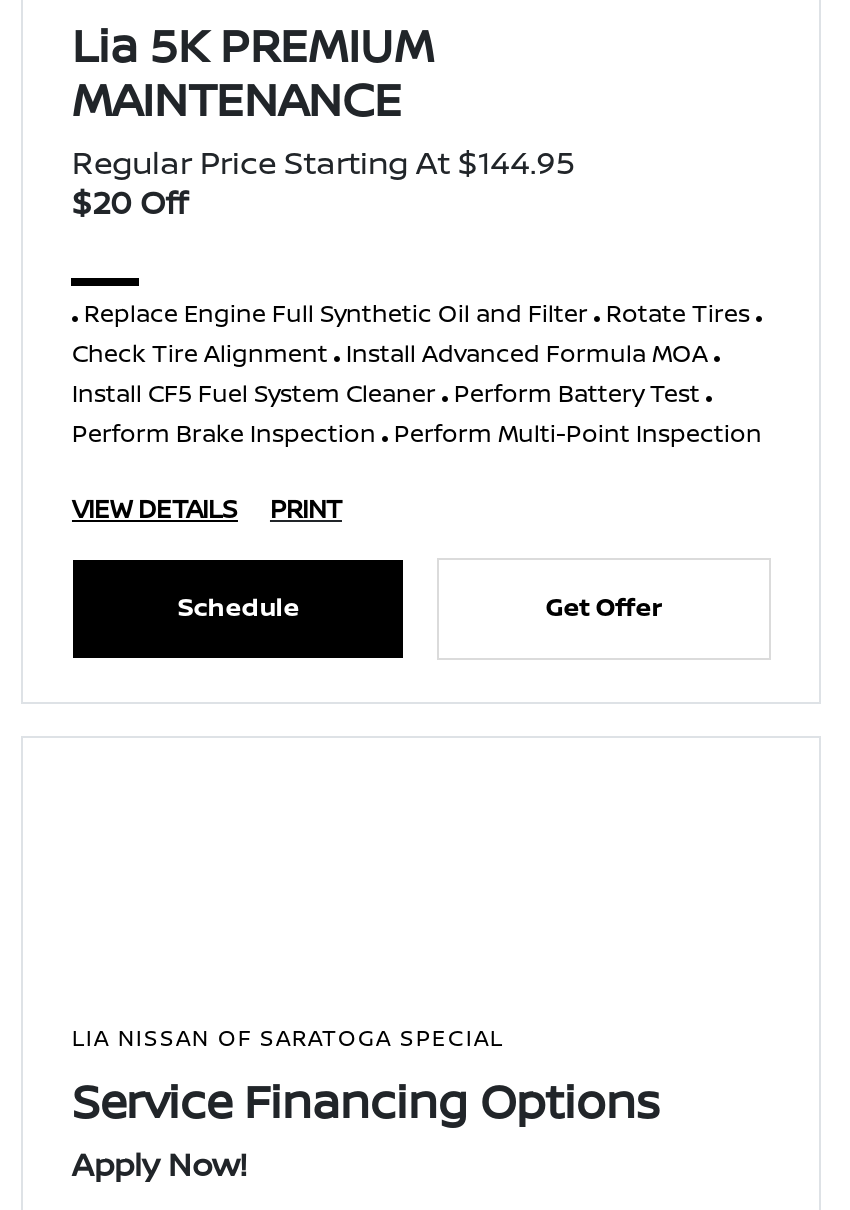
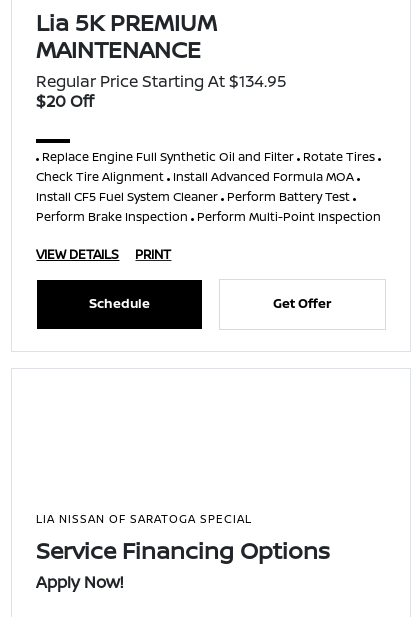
- Regular Price Starting At $144.95
+ Regular Price Starting At $134.95
